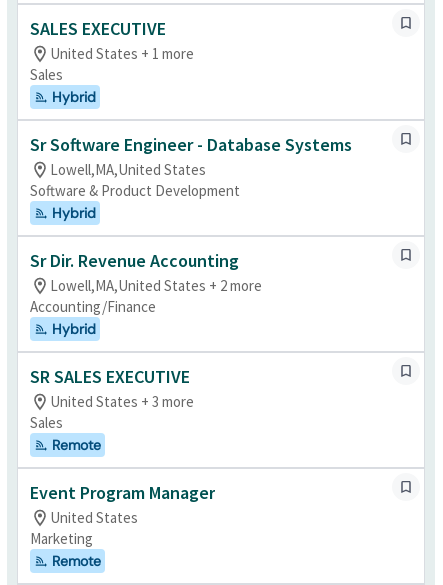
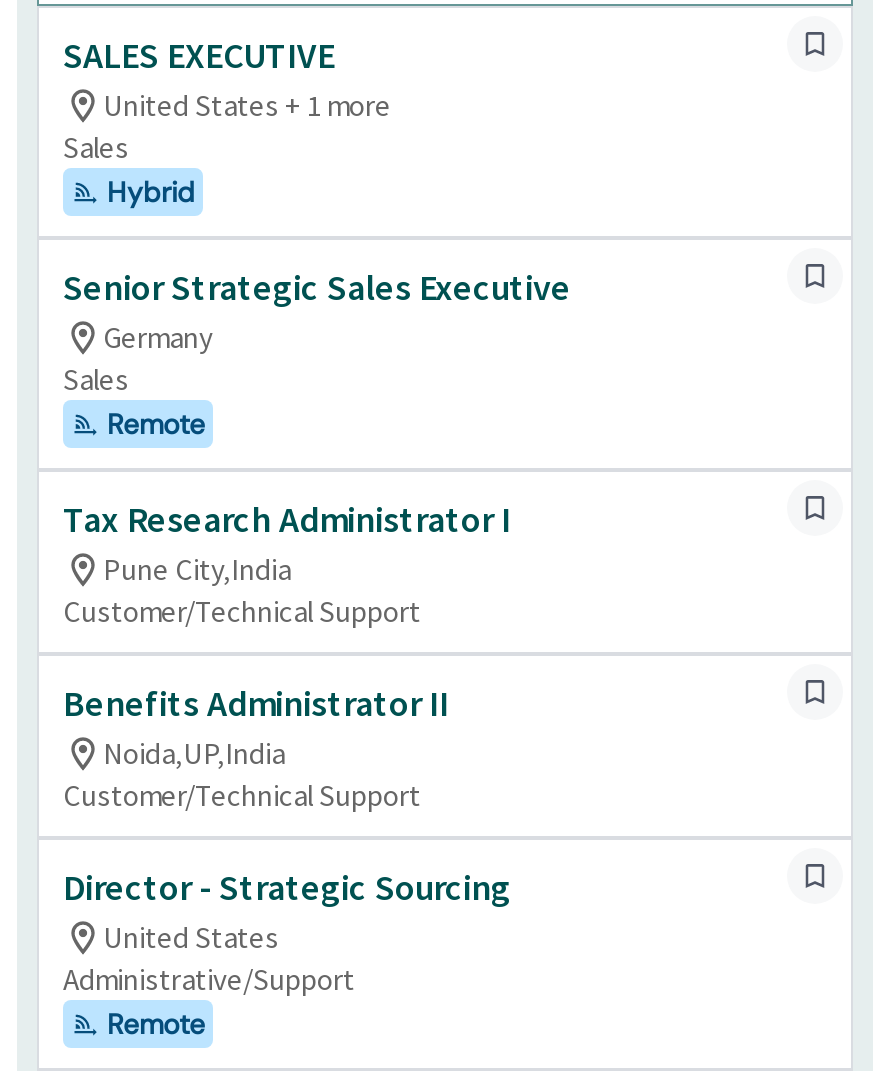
- Sr Software Engineer - Database Systems
- Lowell,MA,United States
- Software & Product Development
- Hybrid
- Sr Dir. Revenue Accounting
- Lowell,MA,United States + 2 more
- Accounting/Finance
- Hybrid
- SR SALES EXECUTIVE
- United States + 3 more
+ Senior Strategic Sales Executive
+ Germany

moved up: Sales | Remote

- Event Program Manager
+ Tax Research Administrator I
+ Pune City,India
+ Customer/Technical Support
+ Benefits Administrator II
+ Noida,UP,India
+ Customer/Technical Support
+ Director - Strategic Sourcing

- Marketing
+ Administrative/Support
